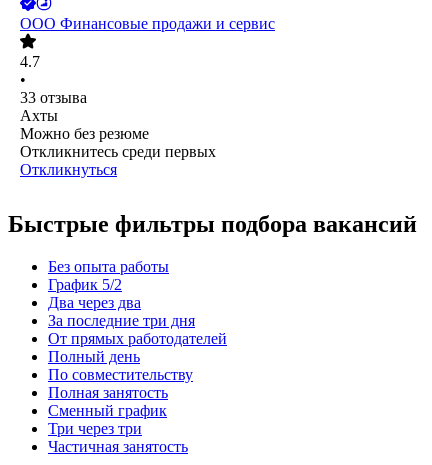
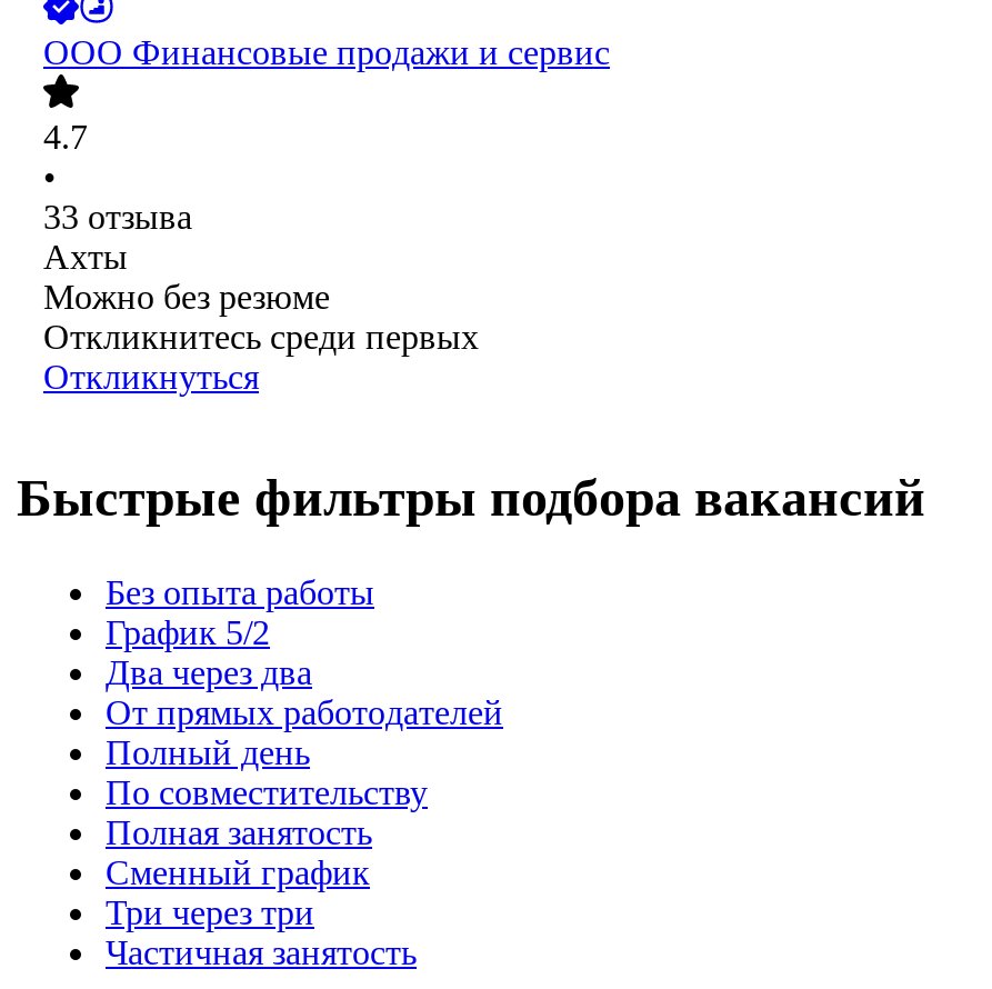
- За последние три дня
